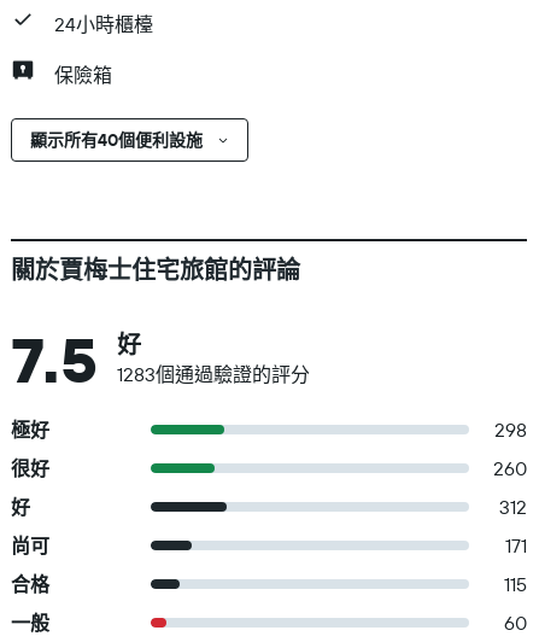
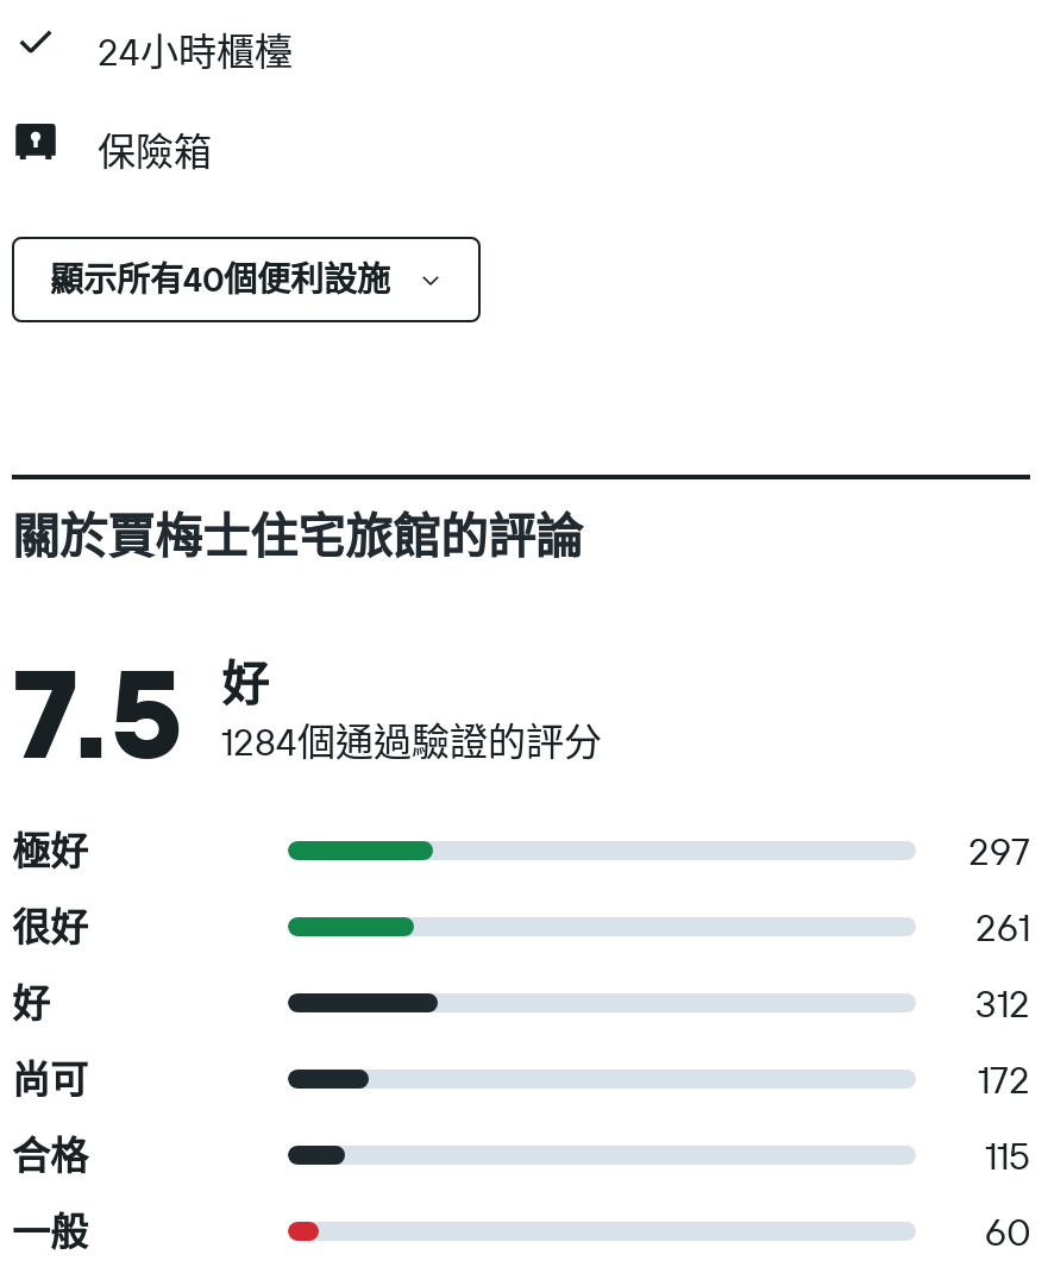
- 1283個通過驗證的評分
+ 1284個通過驗證的評分

- 298
+ 297

- 260
+ 261

- 171
+ 172
